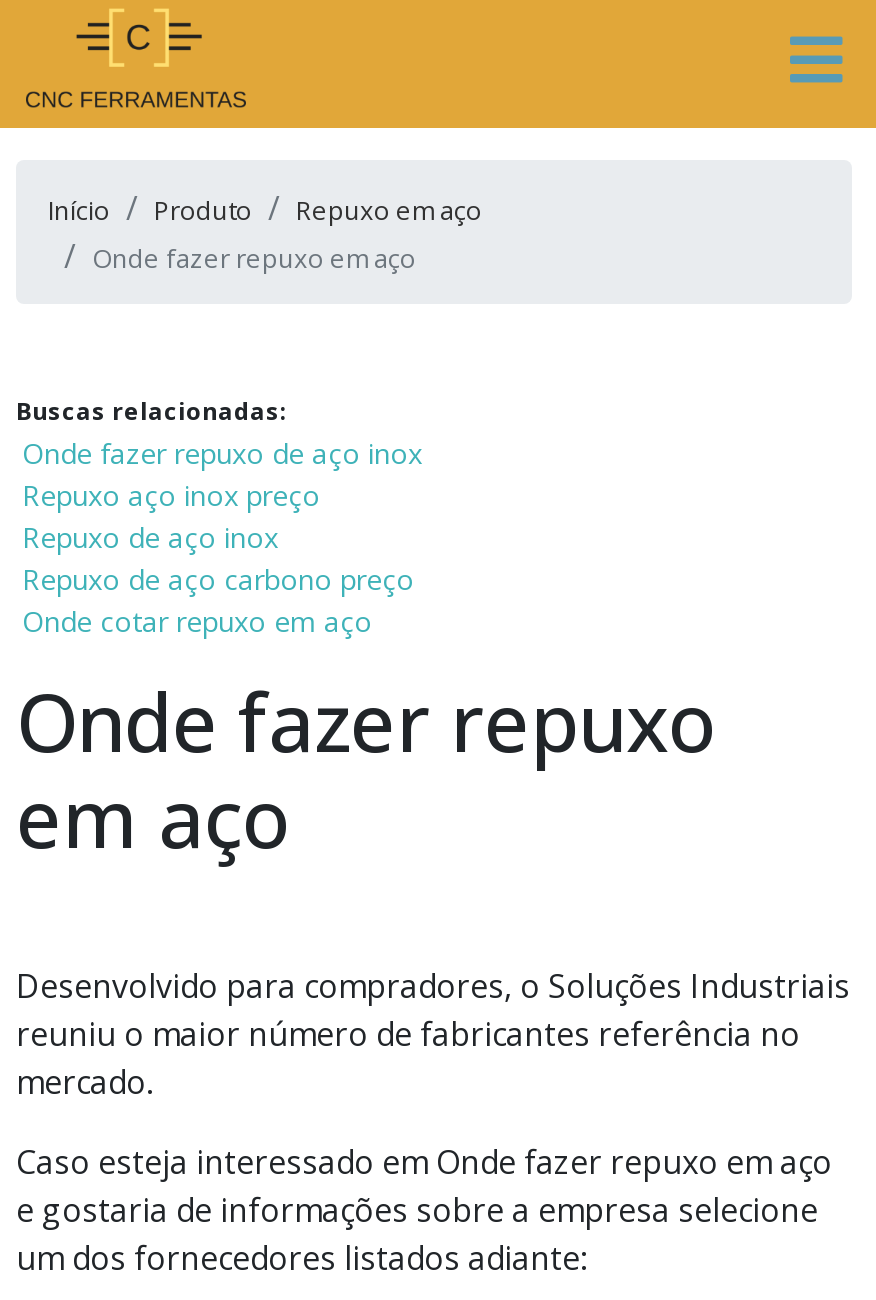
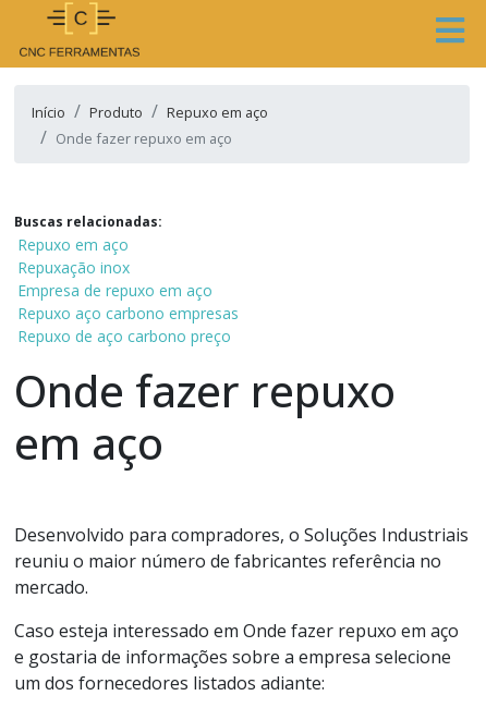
- Onde fazer repuxo de aço inox
- Repuxo aço inox preço
- Repuxo de aço inox
+ Repuxo em aço
+ Repuxação inox
+ Empresa de repuxo em aço
+ Repuxo aço carbono empresas

moved down: Repuxo de aço carbono preço

- Onde cotar repuxo em aço
